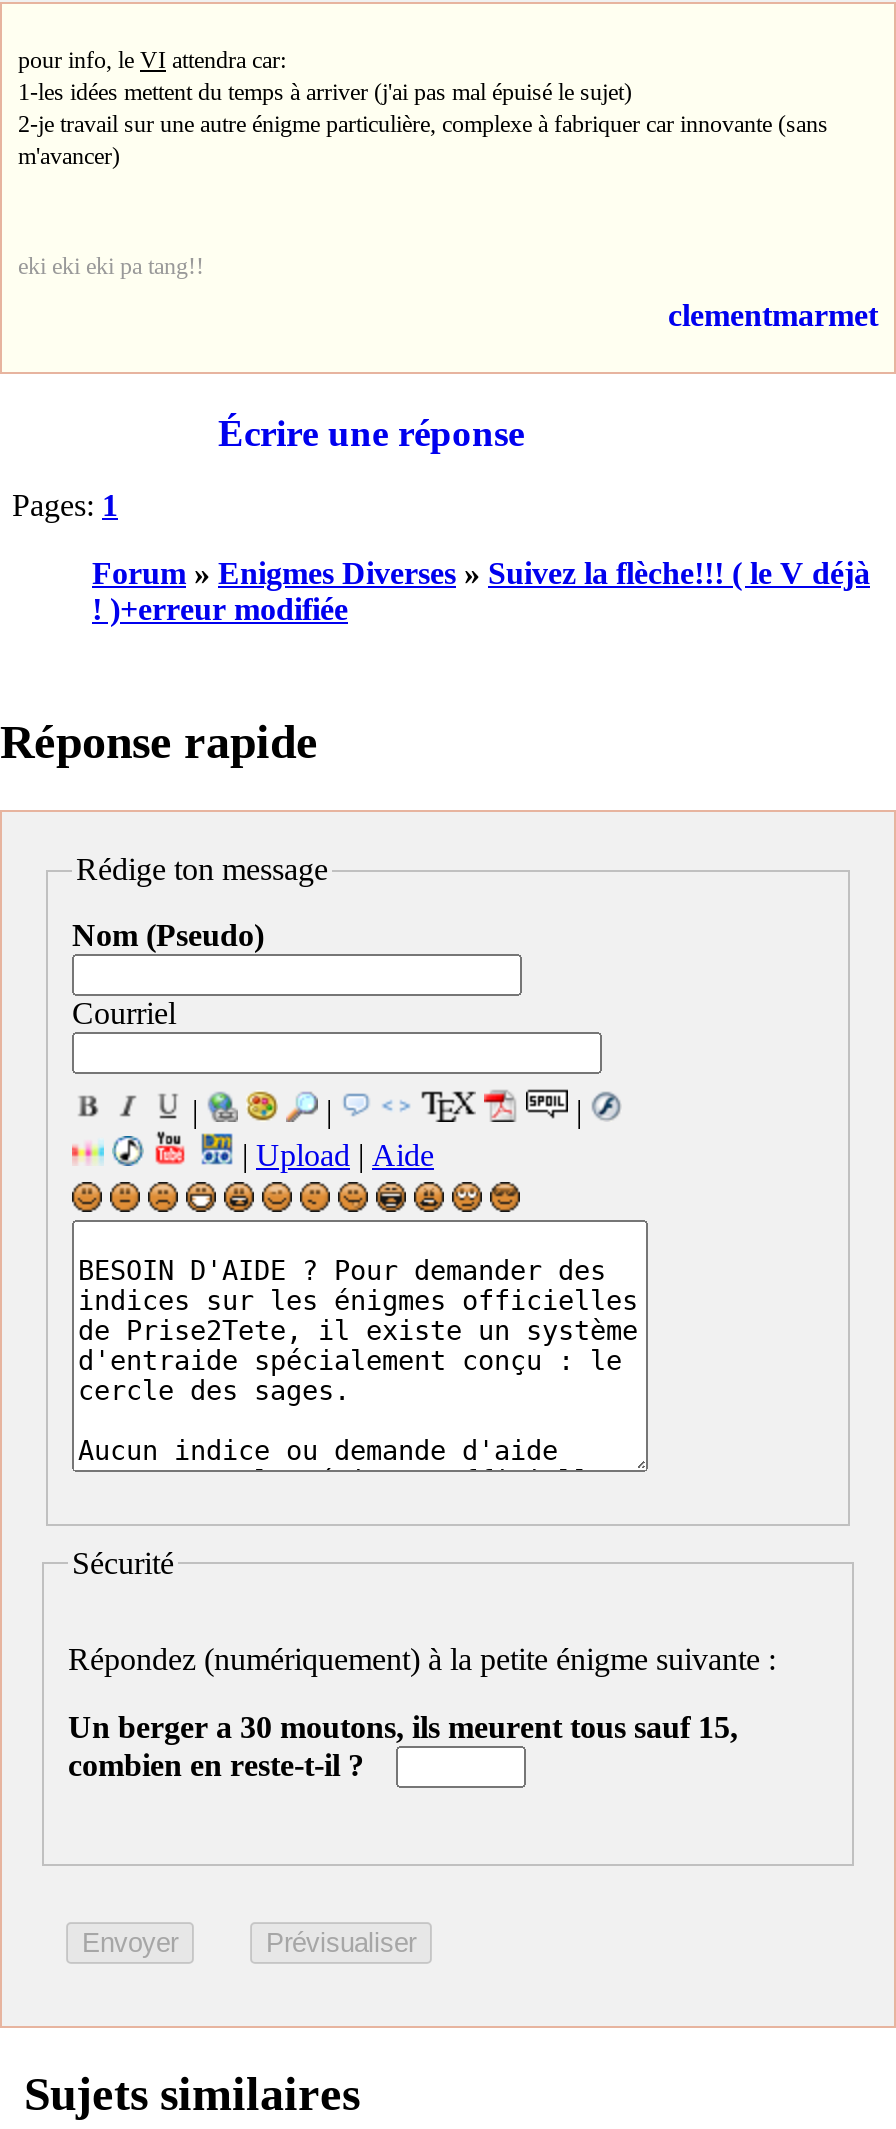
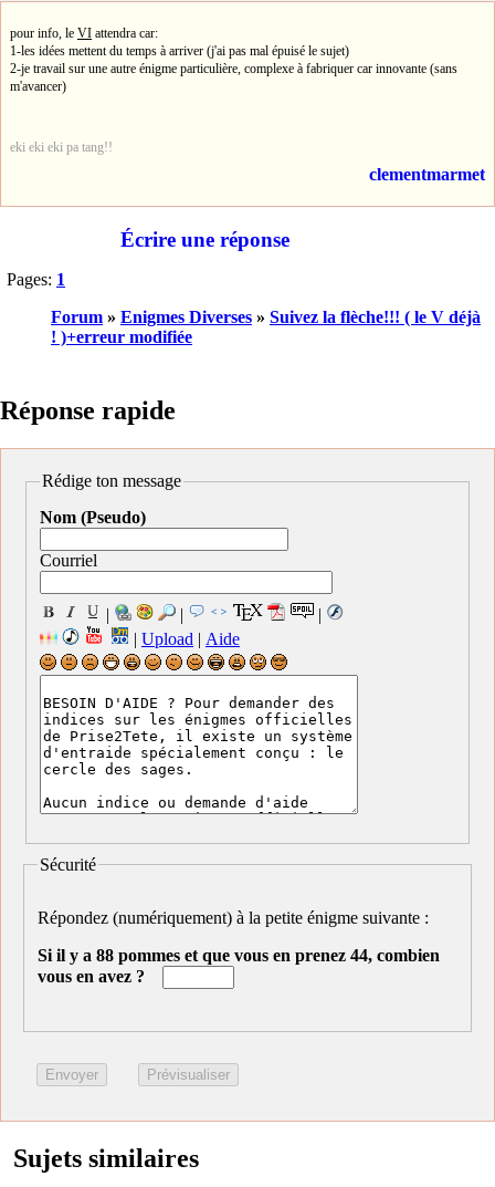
- Un berger a 30 moutons, ils meurent tous sauf 15,
- combien en reste-t-il ?
+ Si il y a 88 pommes et que vous en prenez 44, combien
+ vous en avez ?
